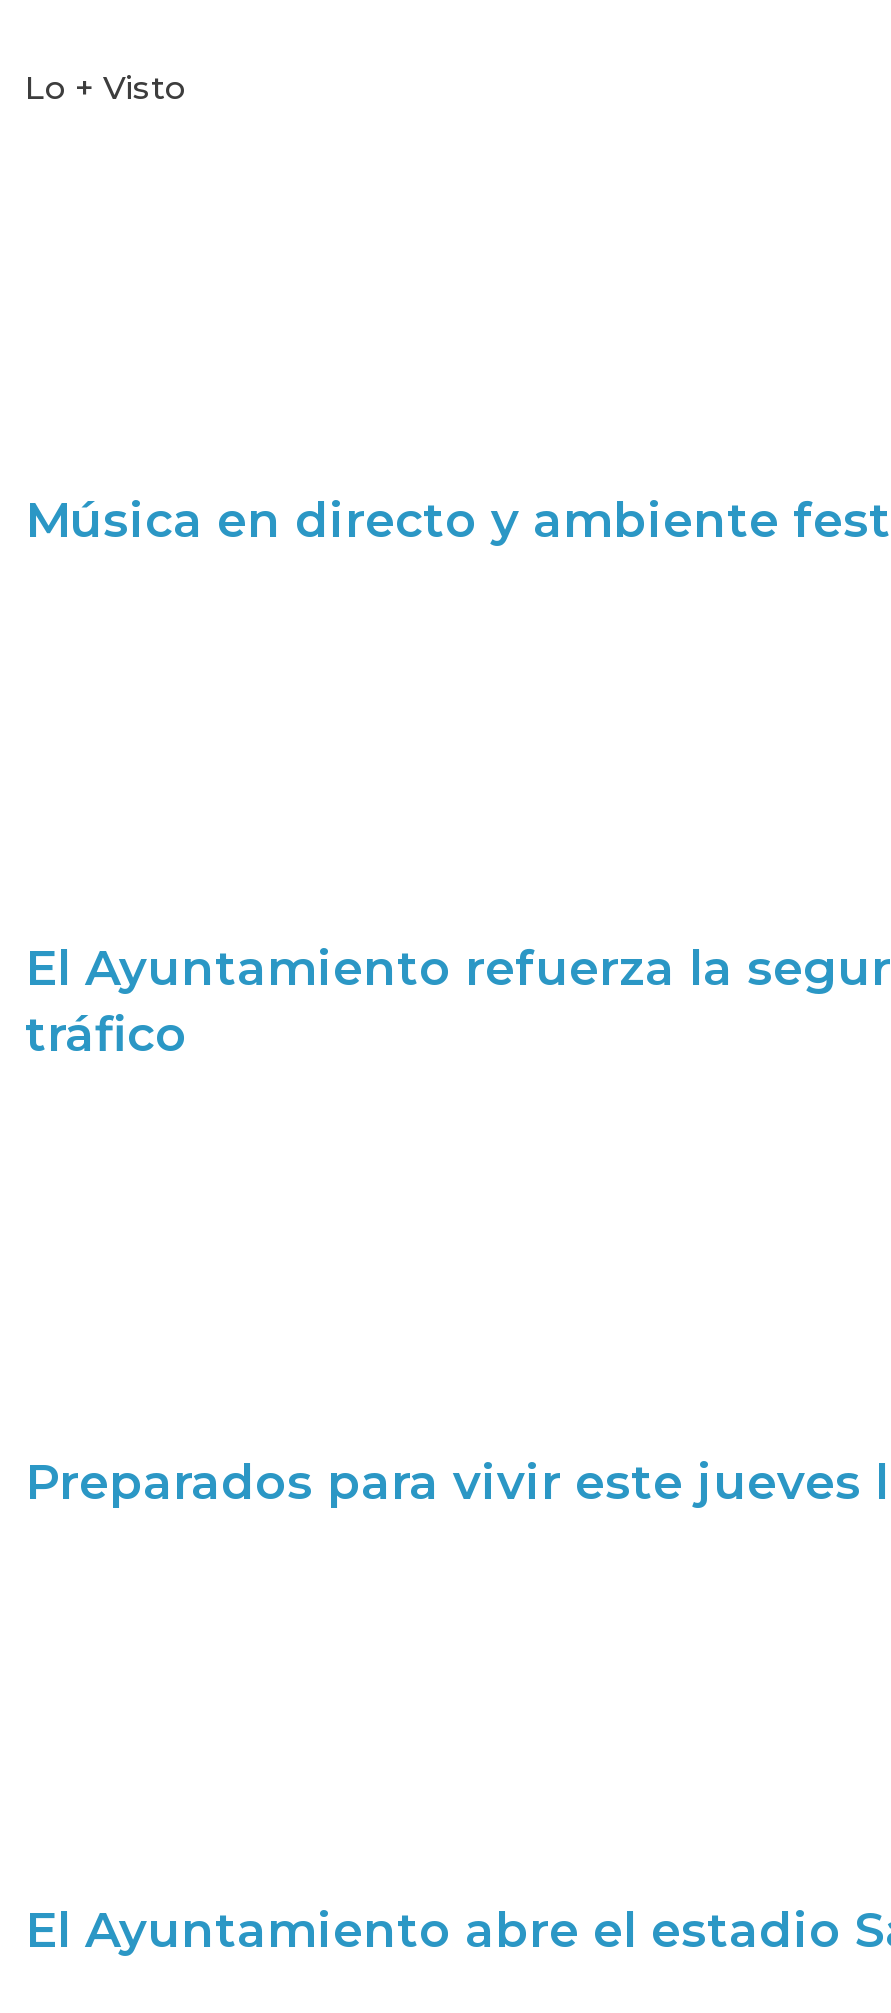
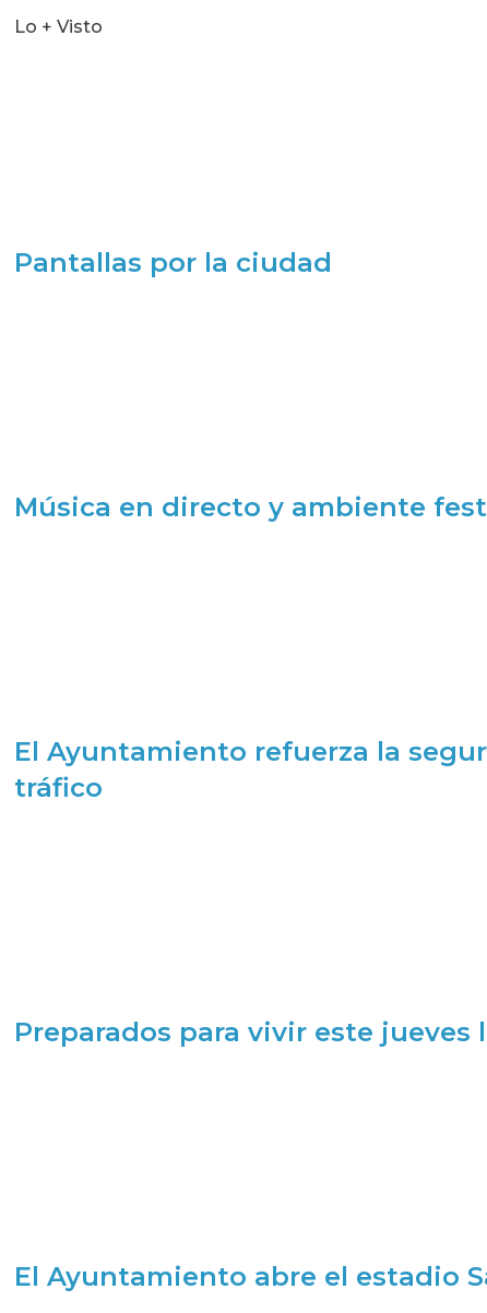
+ Pantallas por la ciudad
